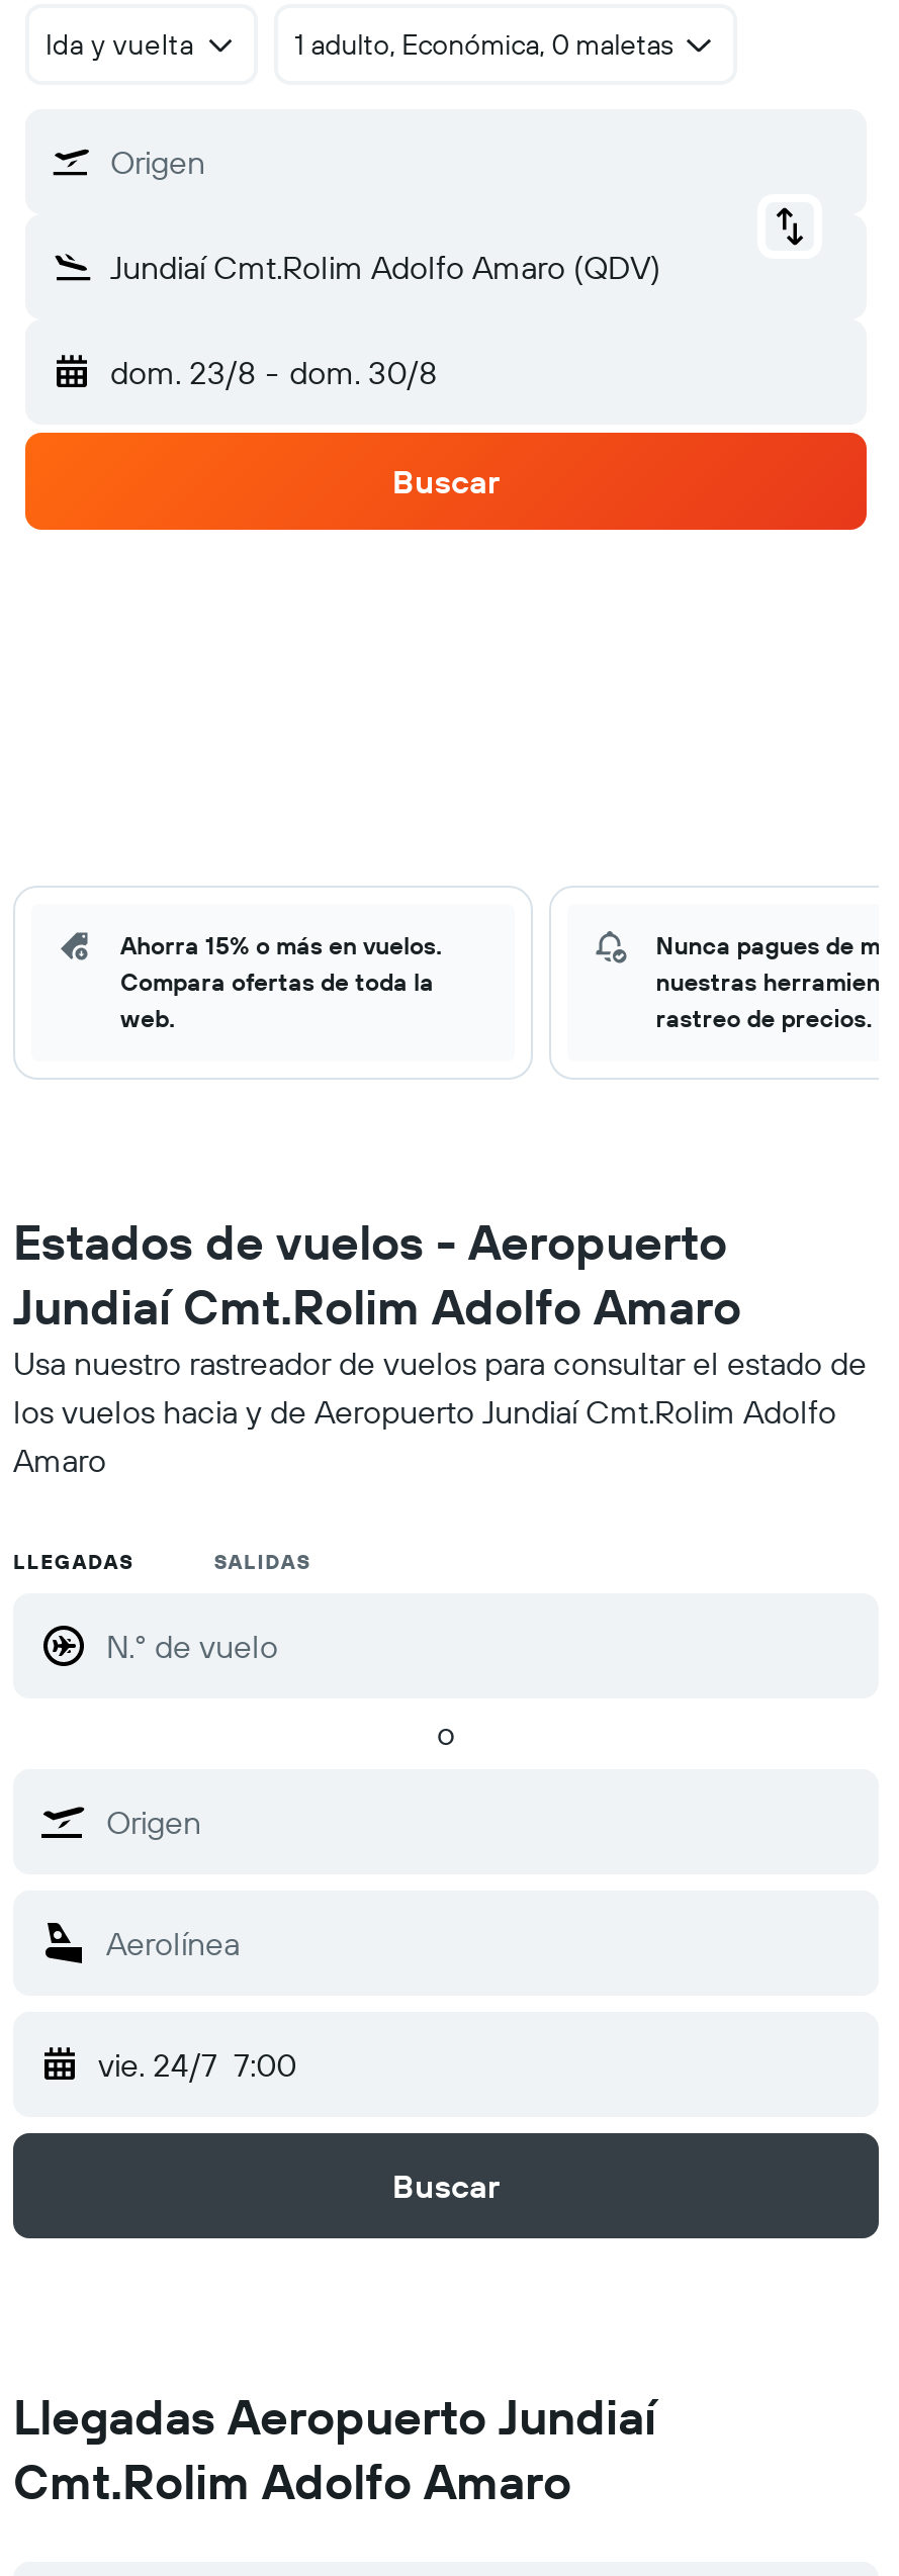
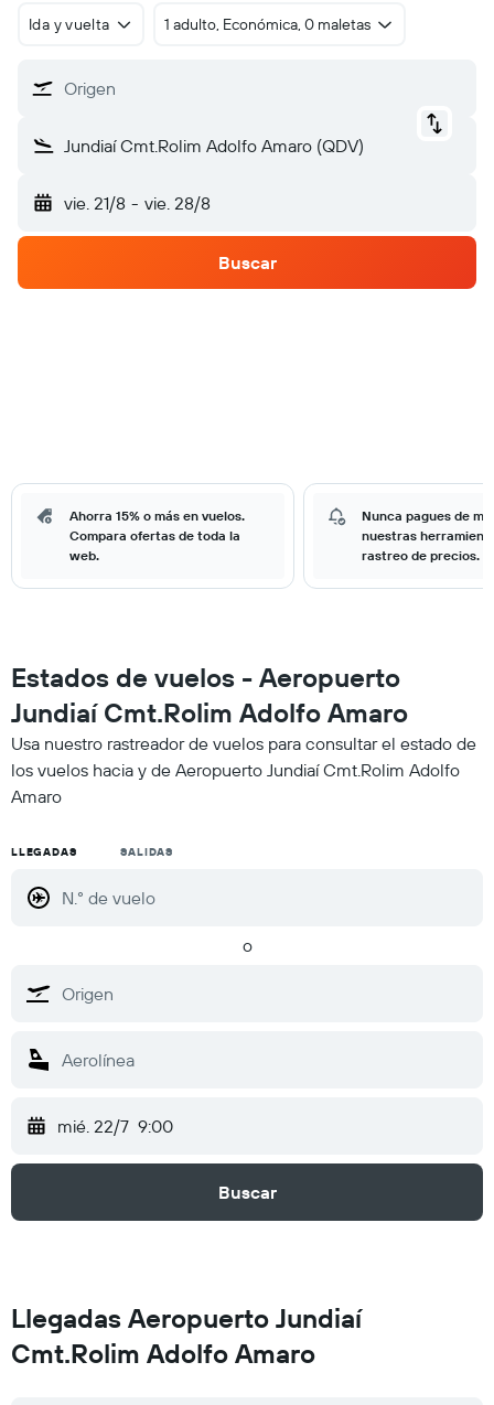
- dom. 23/8 - dom. 30/8
+ vie. 21/8 - vie. 28/8

- vie. 24/7 7:00
+ mié. 22/7 9:00
